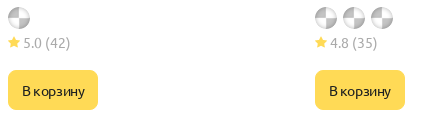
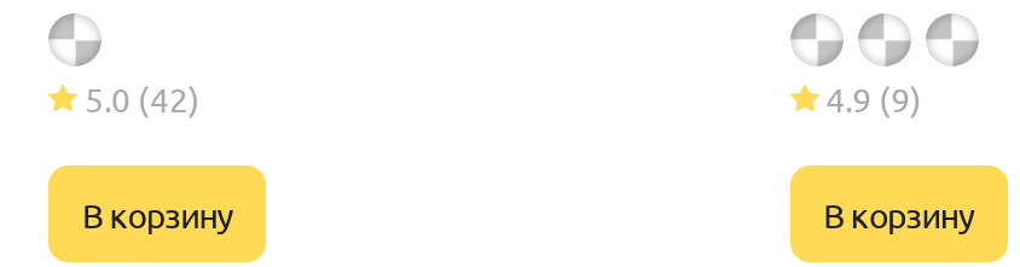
- 4.8 (35)
+ 4.9 (9)
